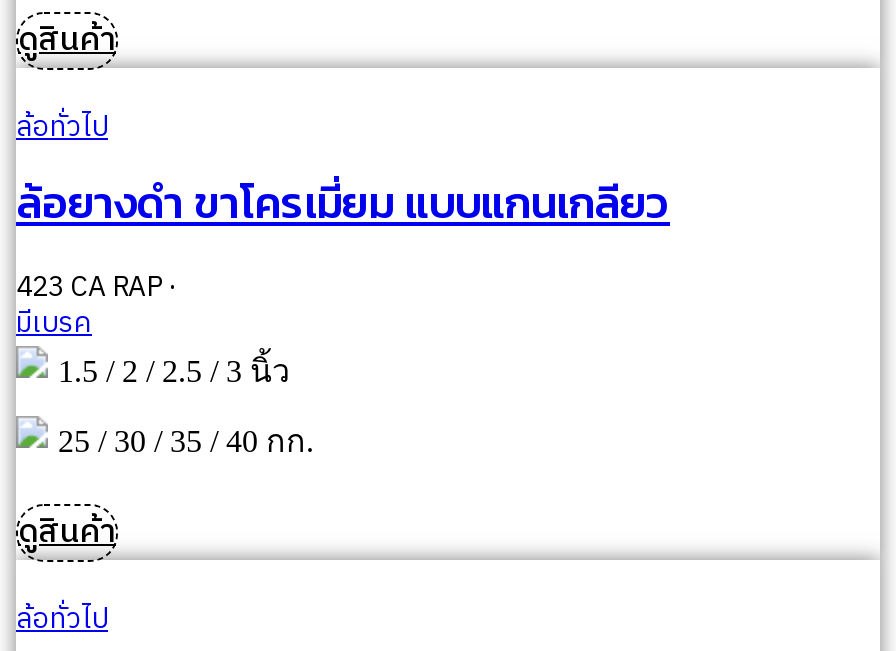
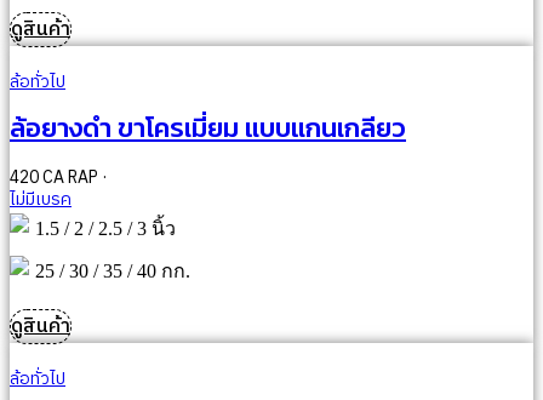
- 423 CA RAP ·
- มีเบรค
+ 420 CA RAP ·
+ ไม่มีเบรค
